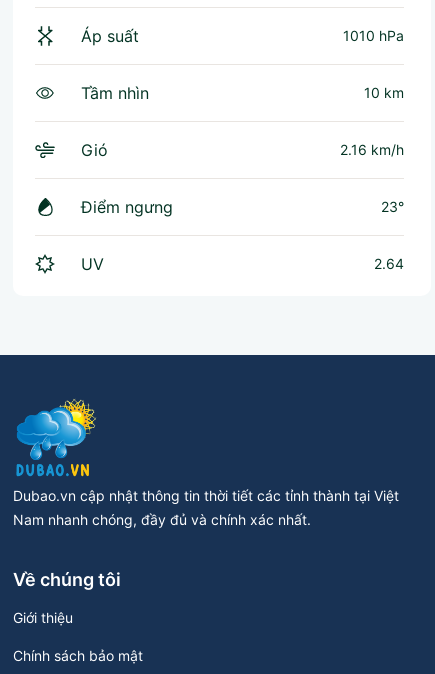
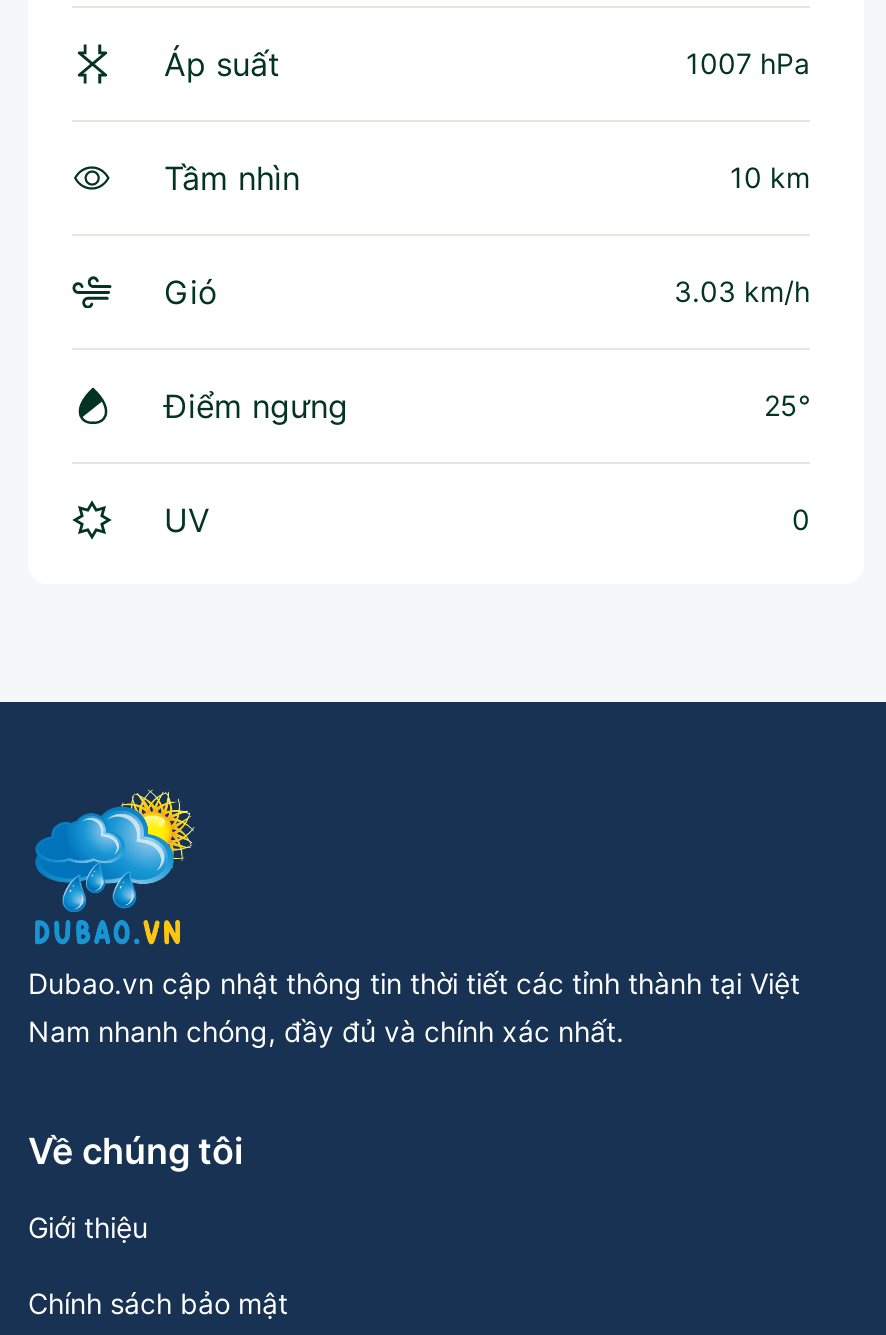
- 1010 hPa
+ 1007 hPa

- 2.16 km/h
+ 3.03 km/h

- 23°
+ 25°

- 2.64
+ 0
